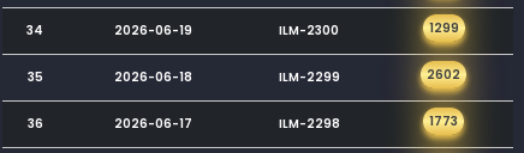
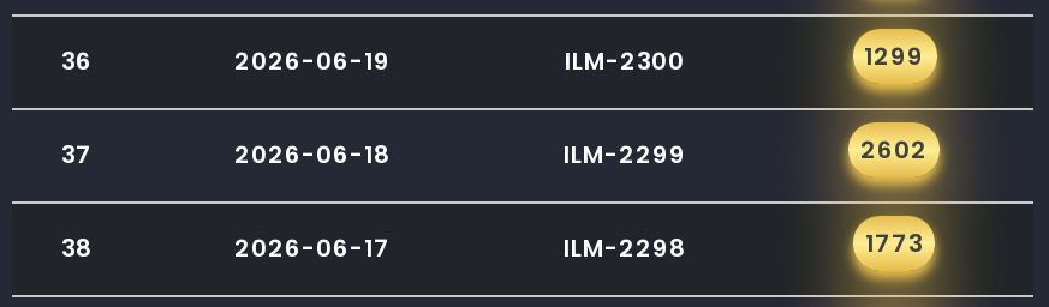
- 34
+ 36

- 35
+ 37

- 36
+ 38
